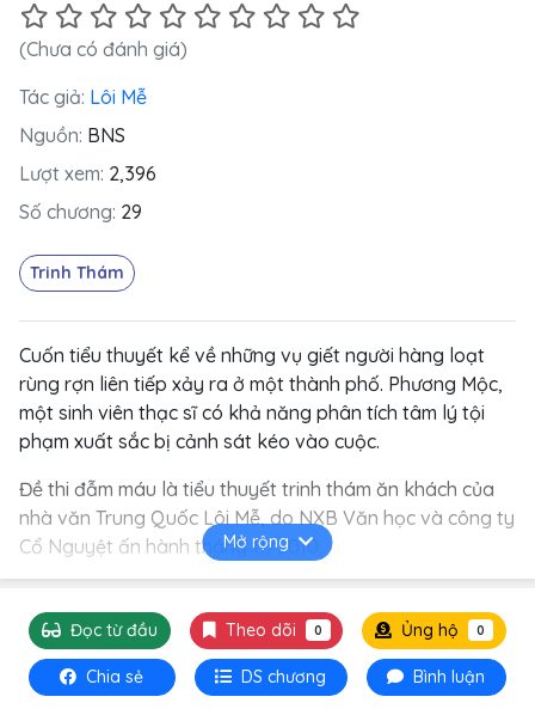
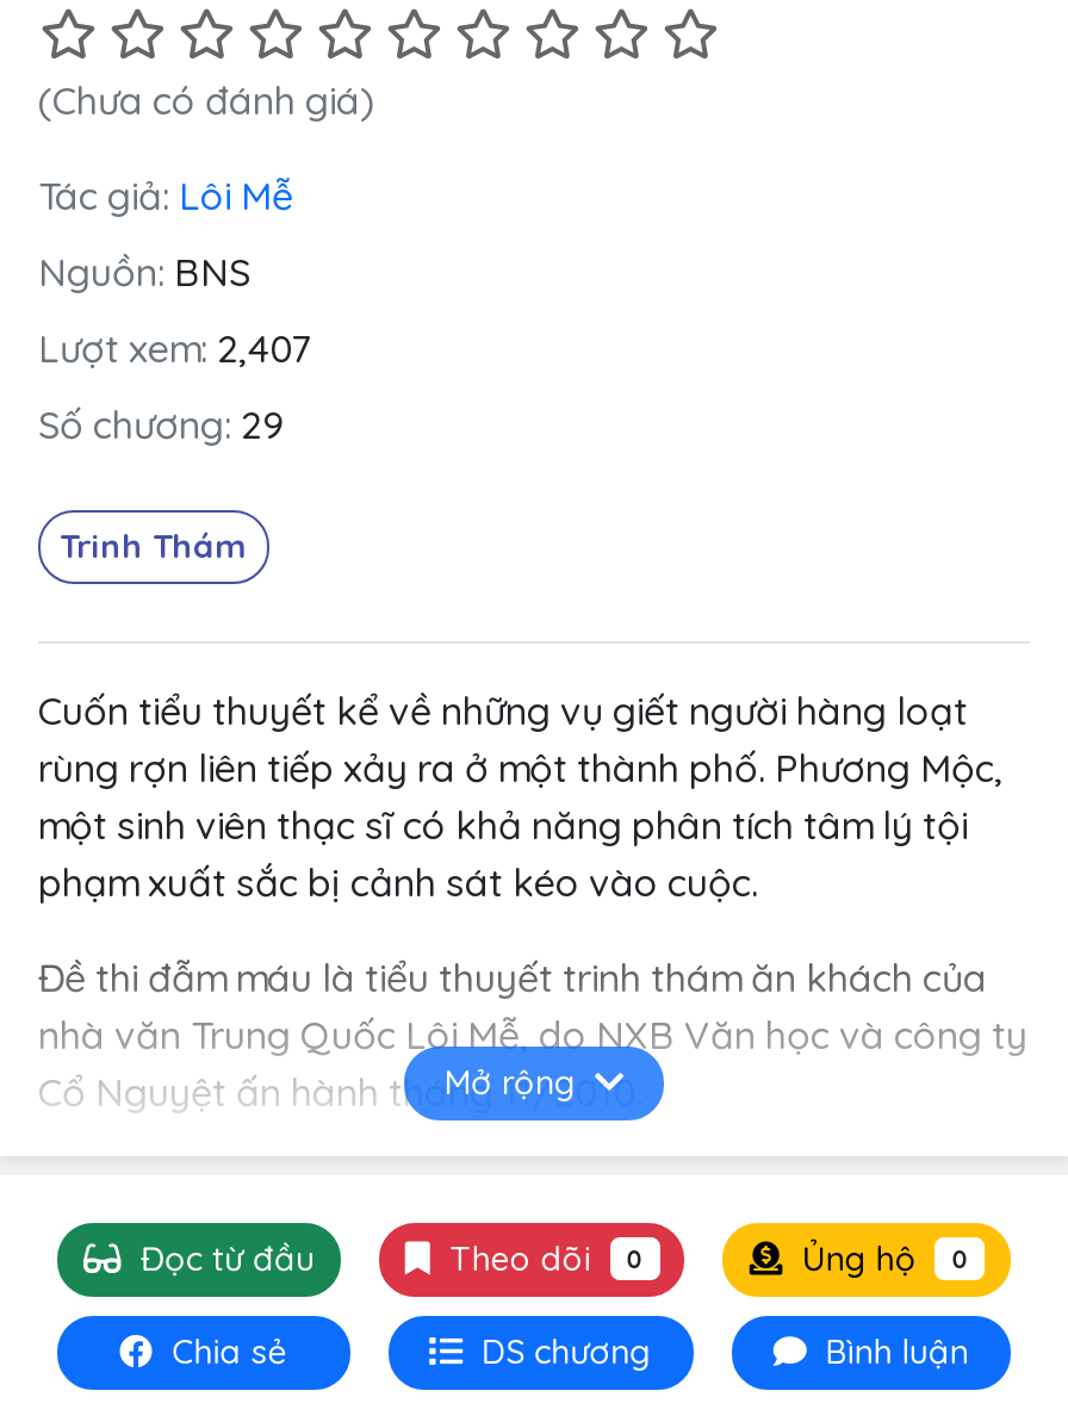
- Lượt xem: 2,396
+ Lượt xem: 2,407
